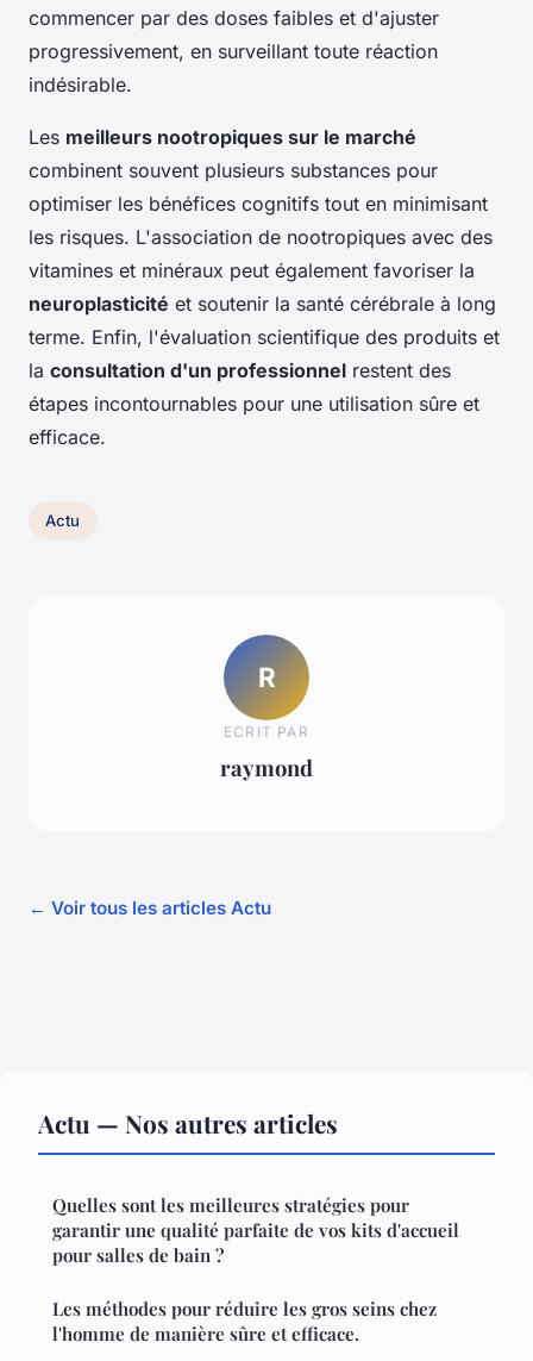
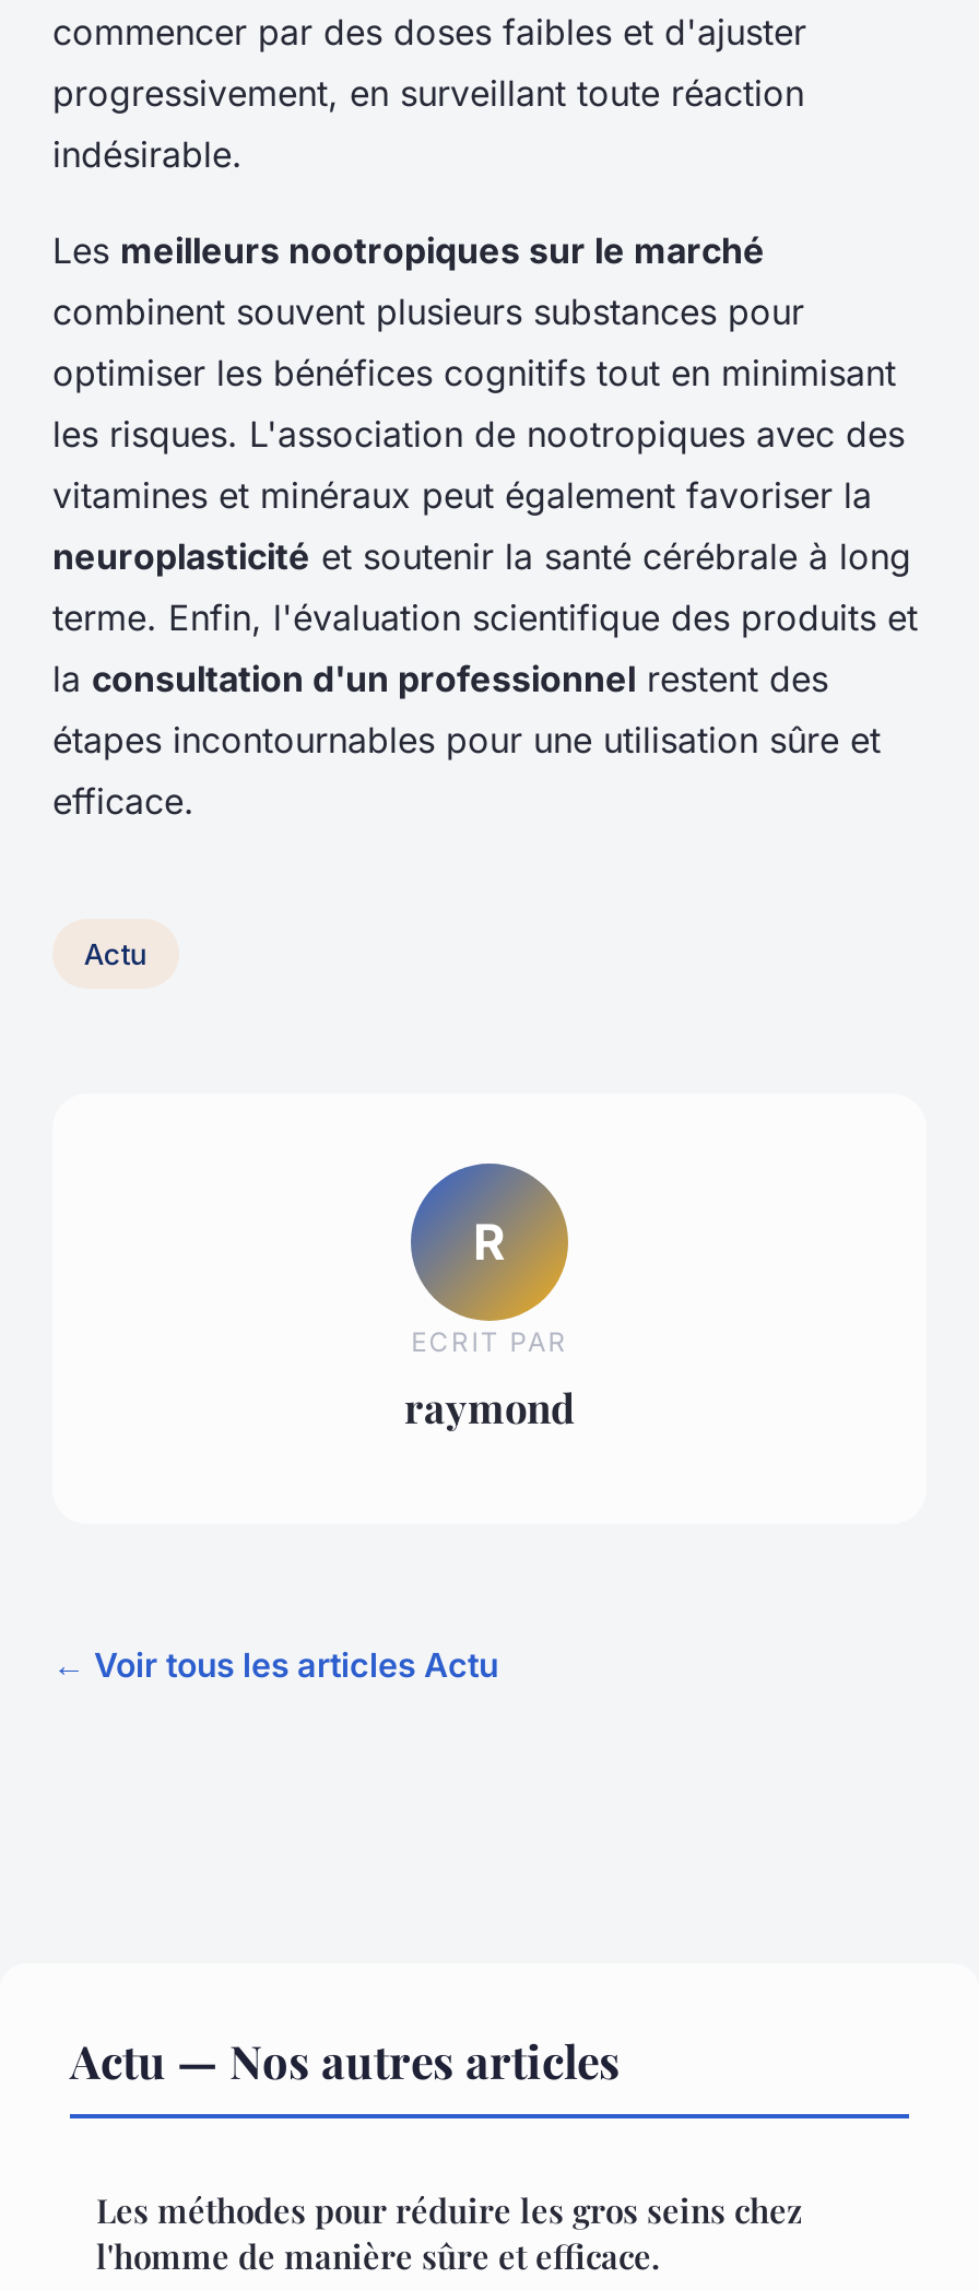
- Quelles sont les meilleures stratégies pour
- garantir une qualité parfaite de vos kits d'accueil
- pour salles de bain ?
